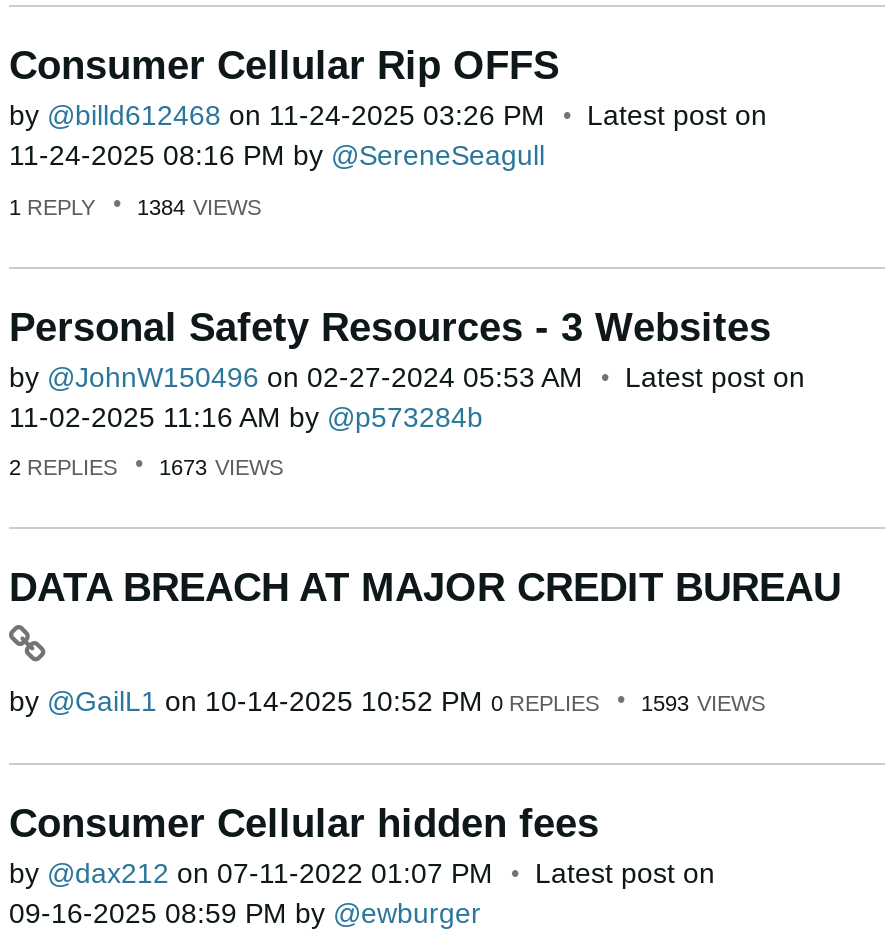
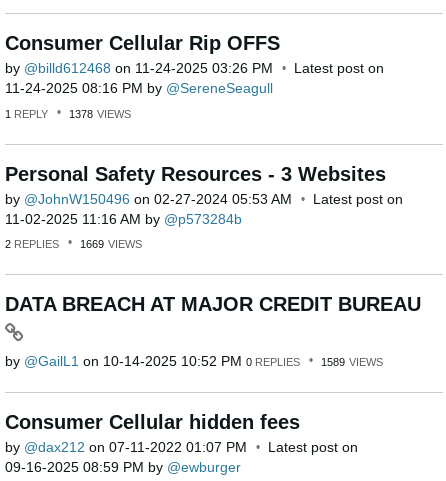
- 1 REPLY 1384 VIEWS
+ 1 REPLY 1378 VIEWS

- 2 REPLIES 1673 VIEWS
+ 2 REPLIES 1669 VIEWS

- by GailL1 on 10-14-2025 10:52 PM 0 REPLIES 1593 VIEWS
+ by GailL1 on 10-14-2025 10:52 PM 0 REPLIES 1589 VIEWS
